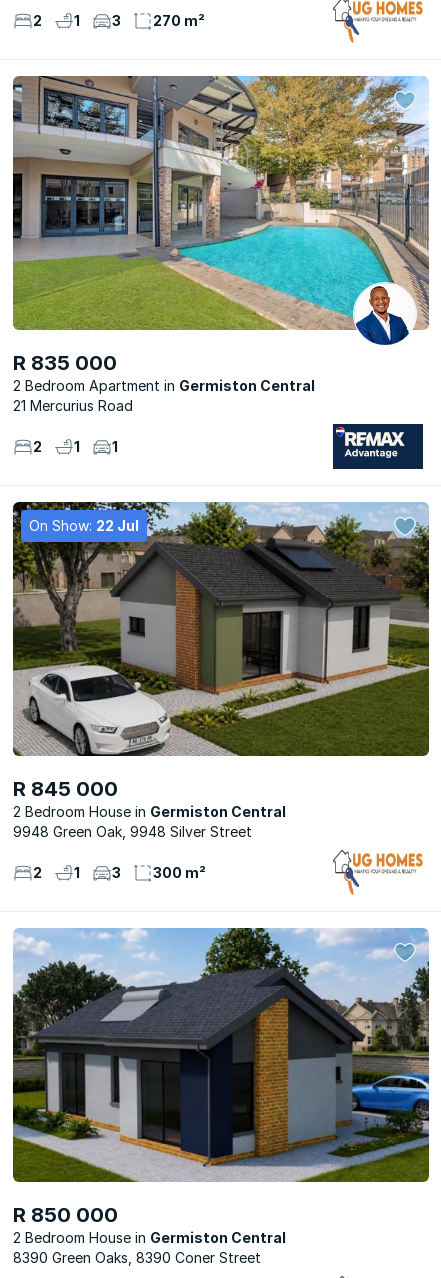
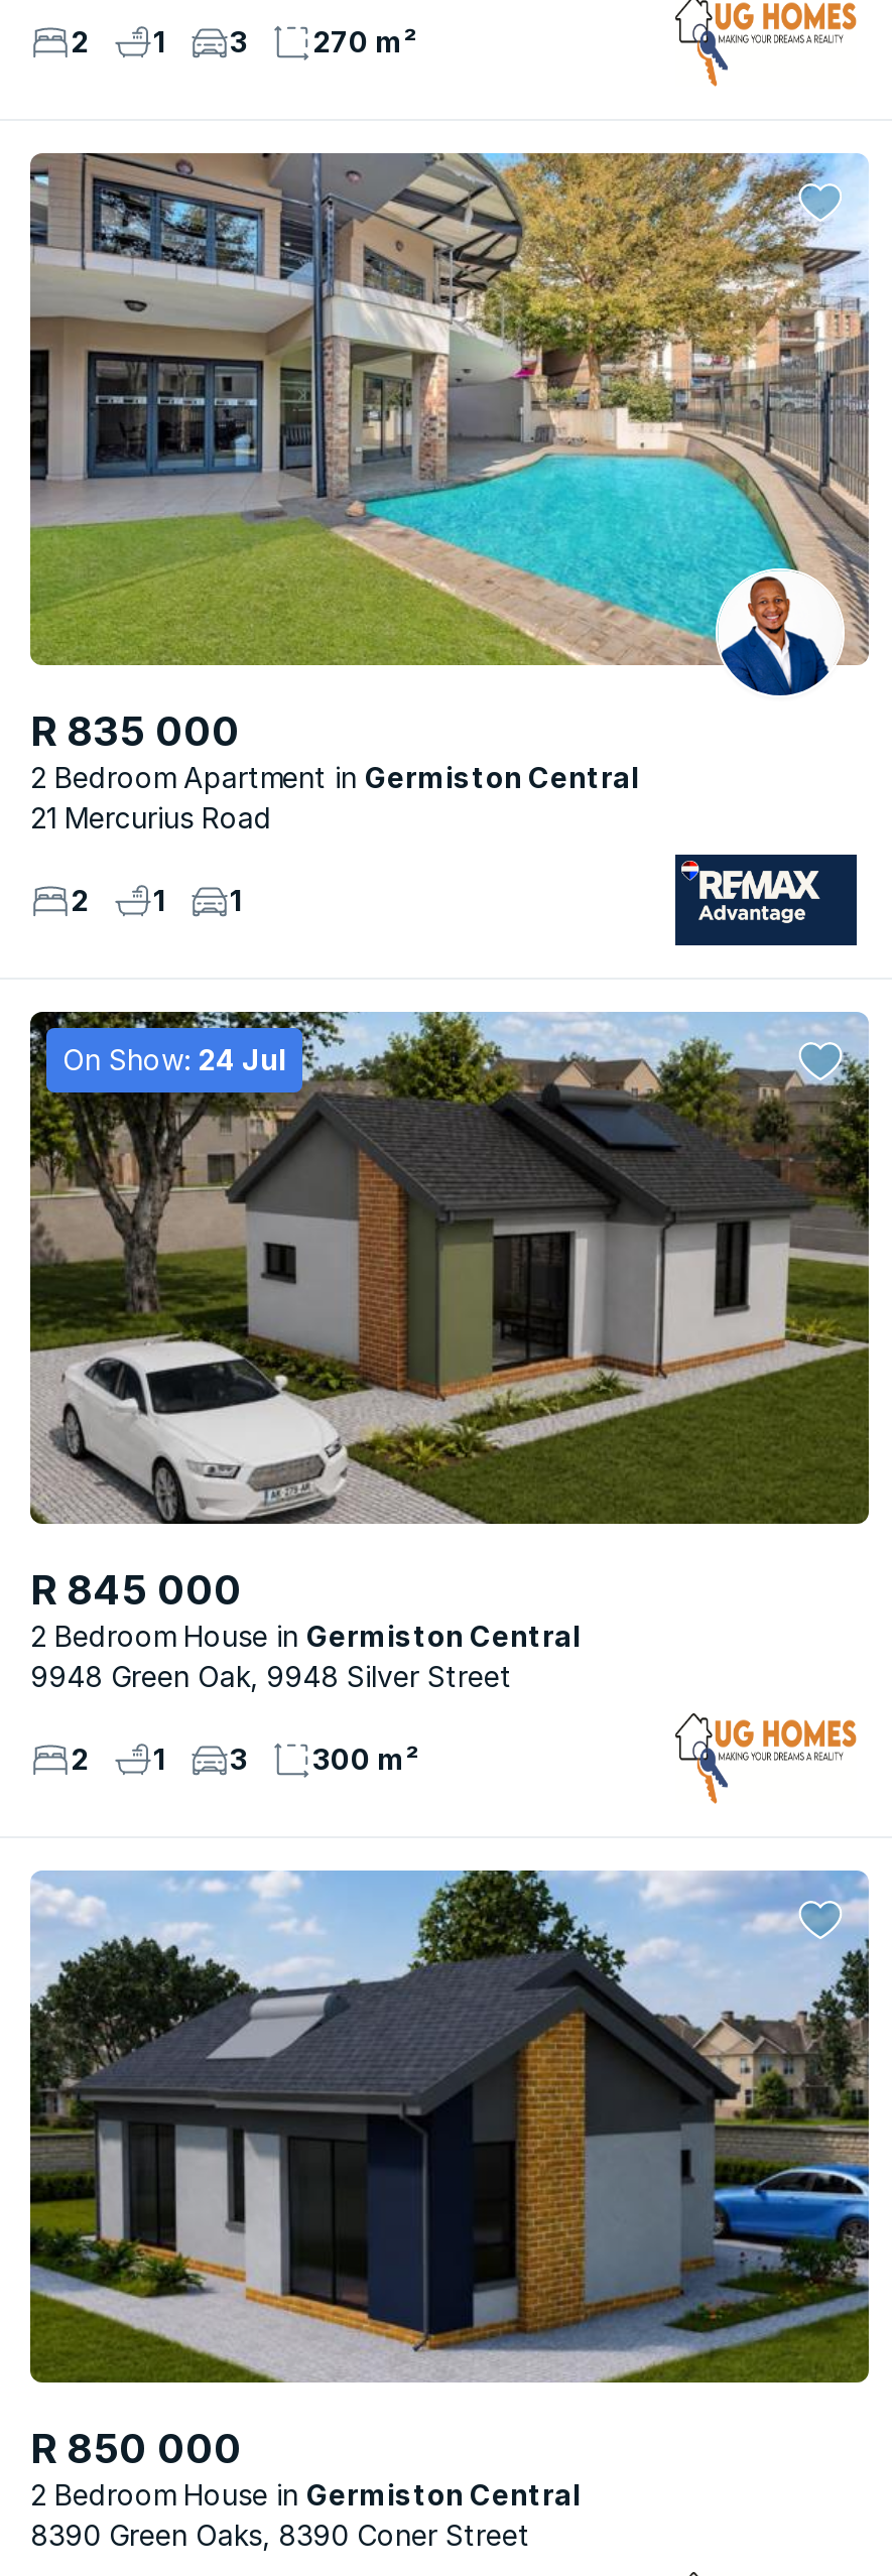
- On Show: 22 Jul
+ On Show: 24 Jul
